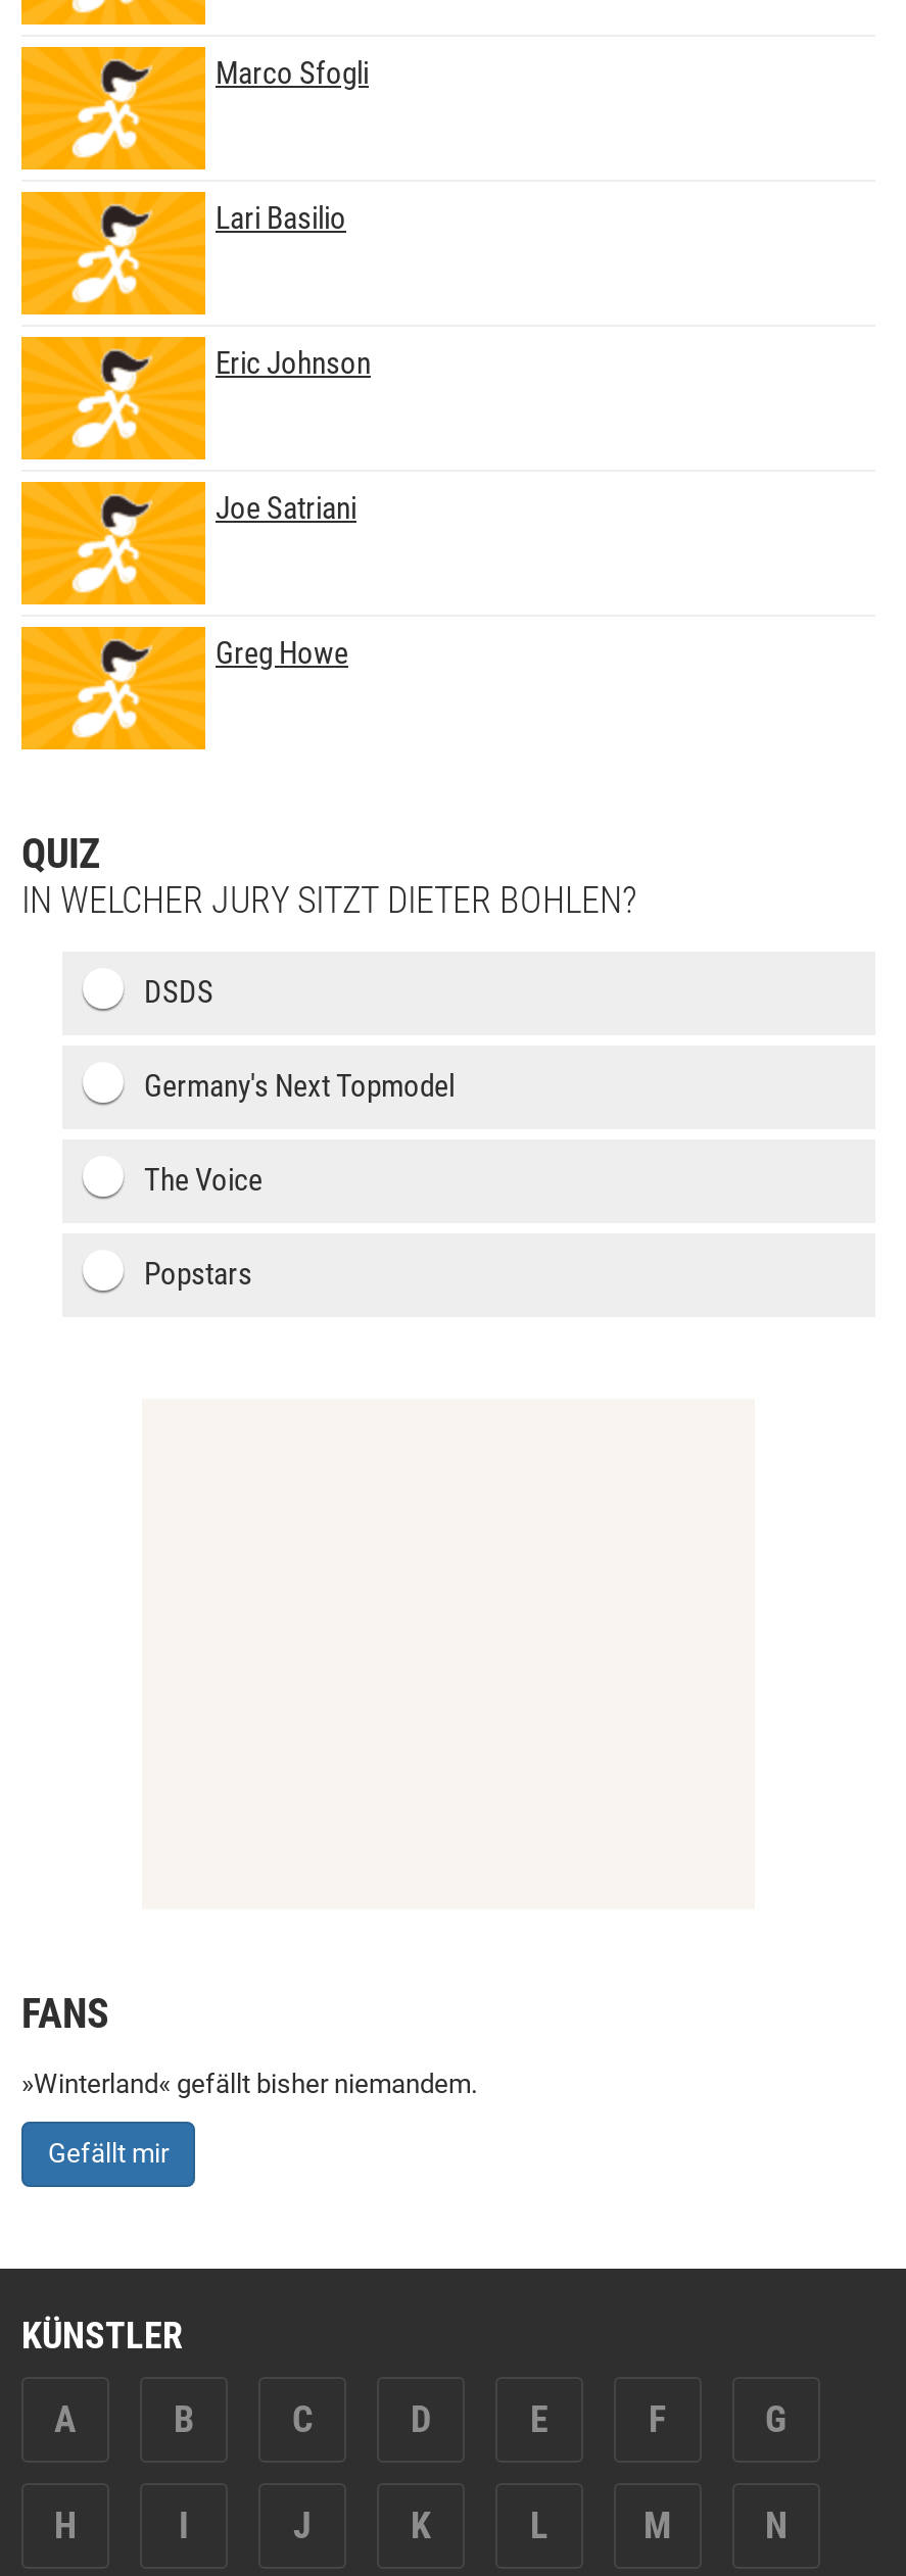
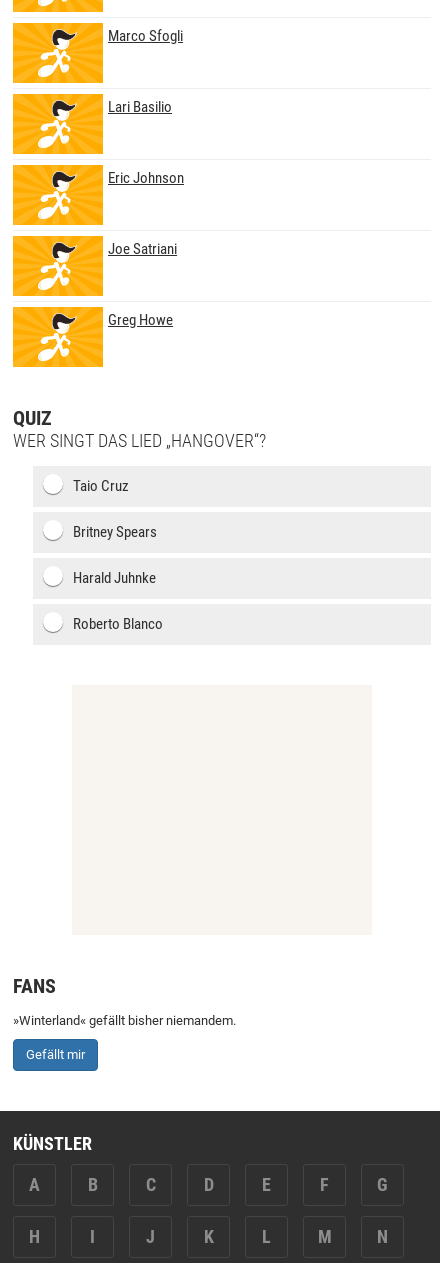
- IN WELCHER JURY SITZT DIETER BOHLEN?
+ WER SINGT DAS LIED „HANGOVER“?

- DSDS
+ Taio Cruz

- Germany's Next Topmodel
+ Britney Spears

- The Voice
+ Harald Juhnke

- Popstars
+ Roberto Blanco
